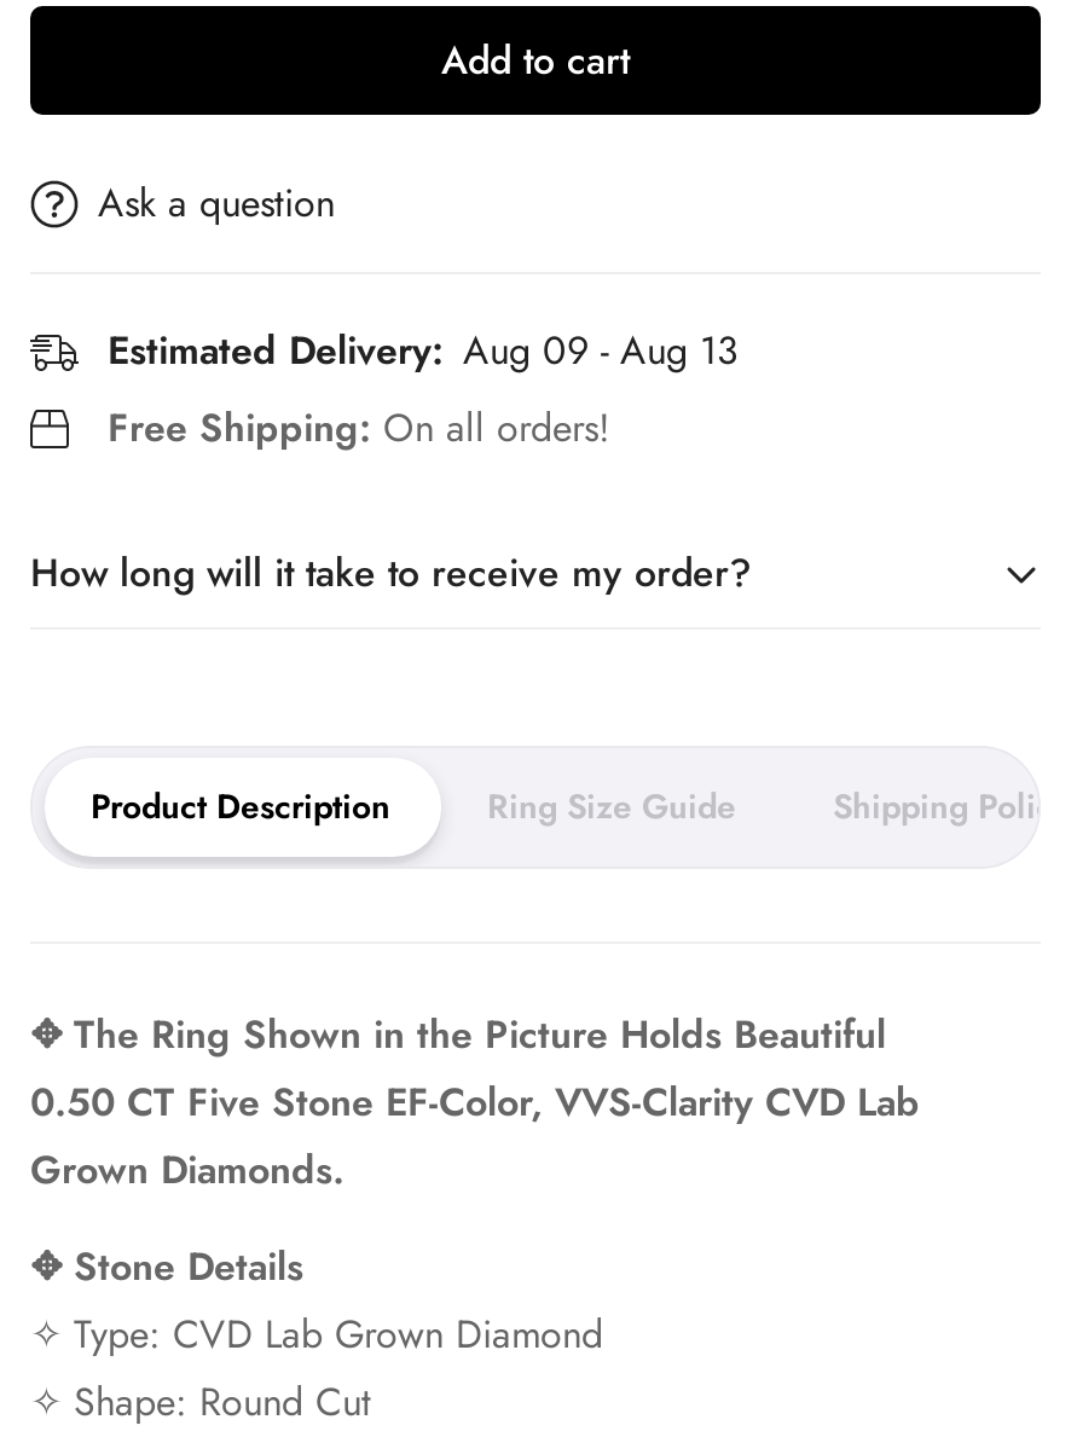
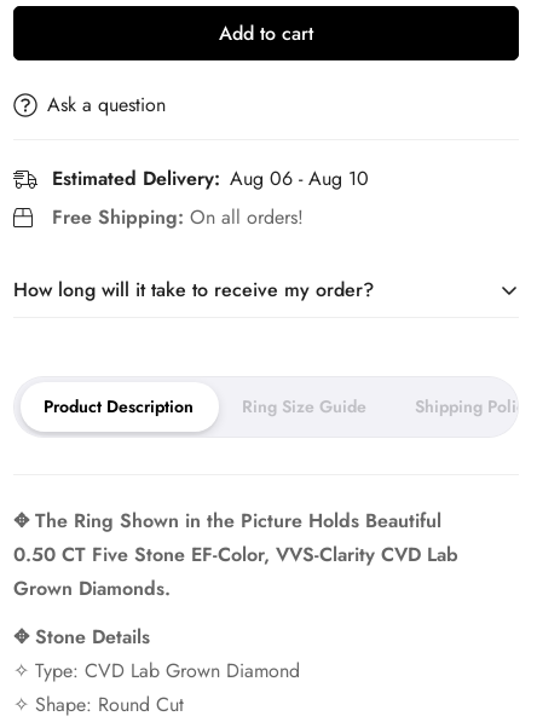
- Estimated Delivery: Aug 09 - Aug 13
+ Estimated Delivery: Aug 06 - Aug 10
